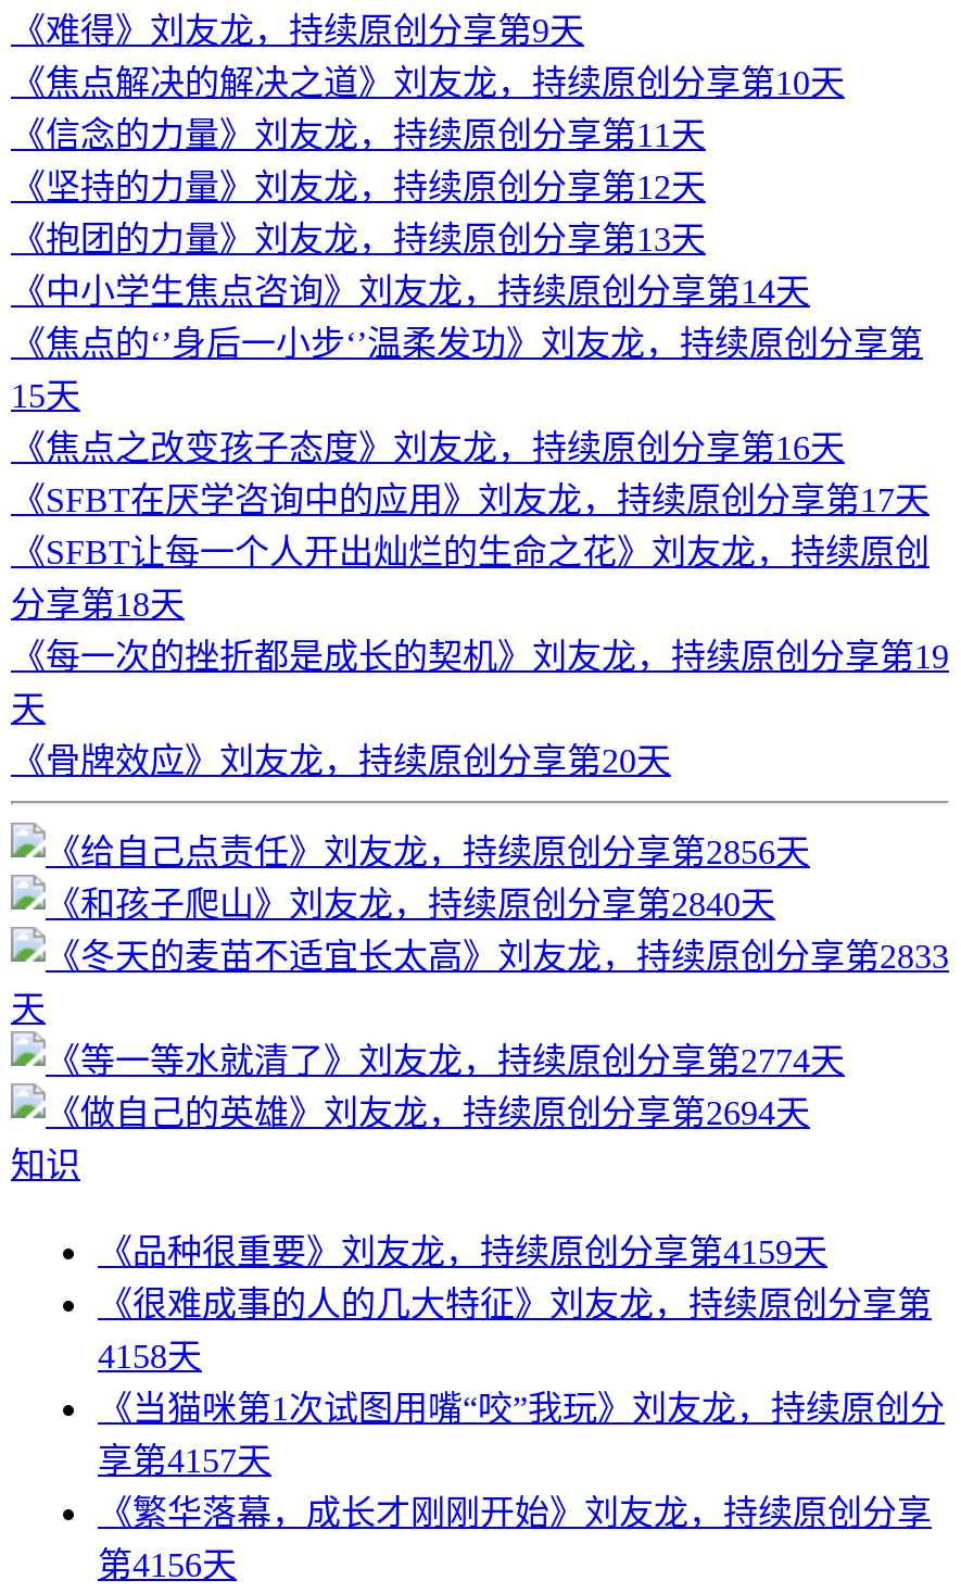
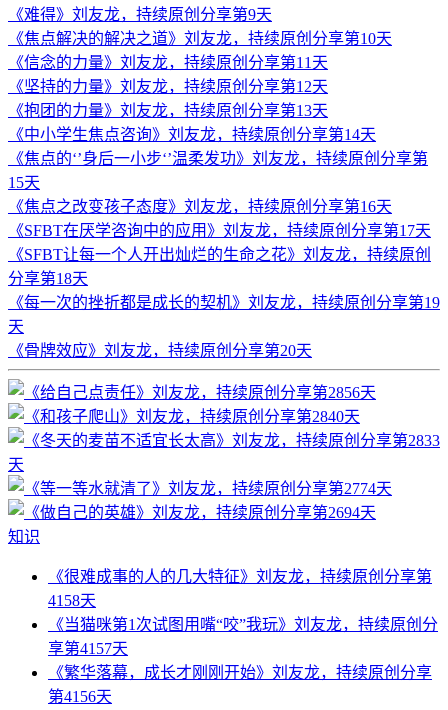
- 《品种很重要》刘友龙，持续原创分享第4159天
